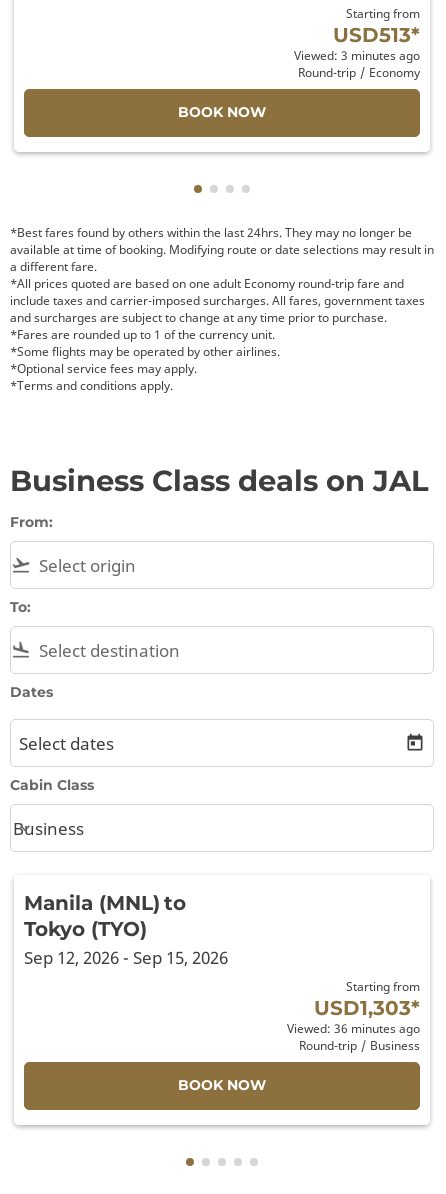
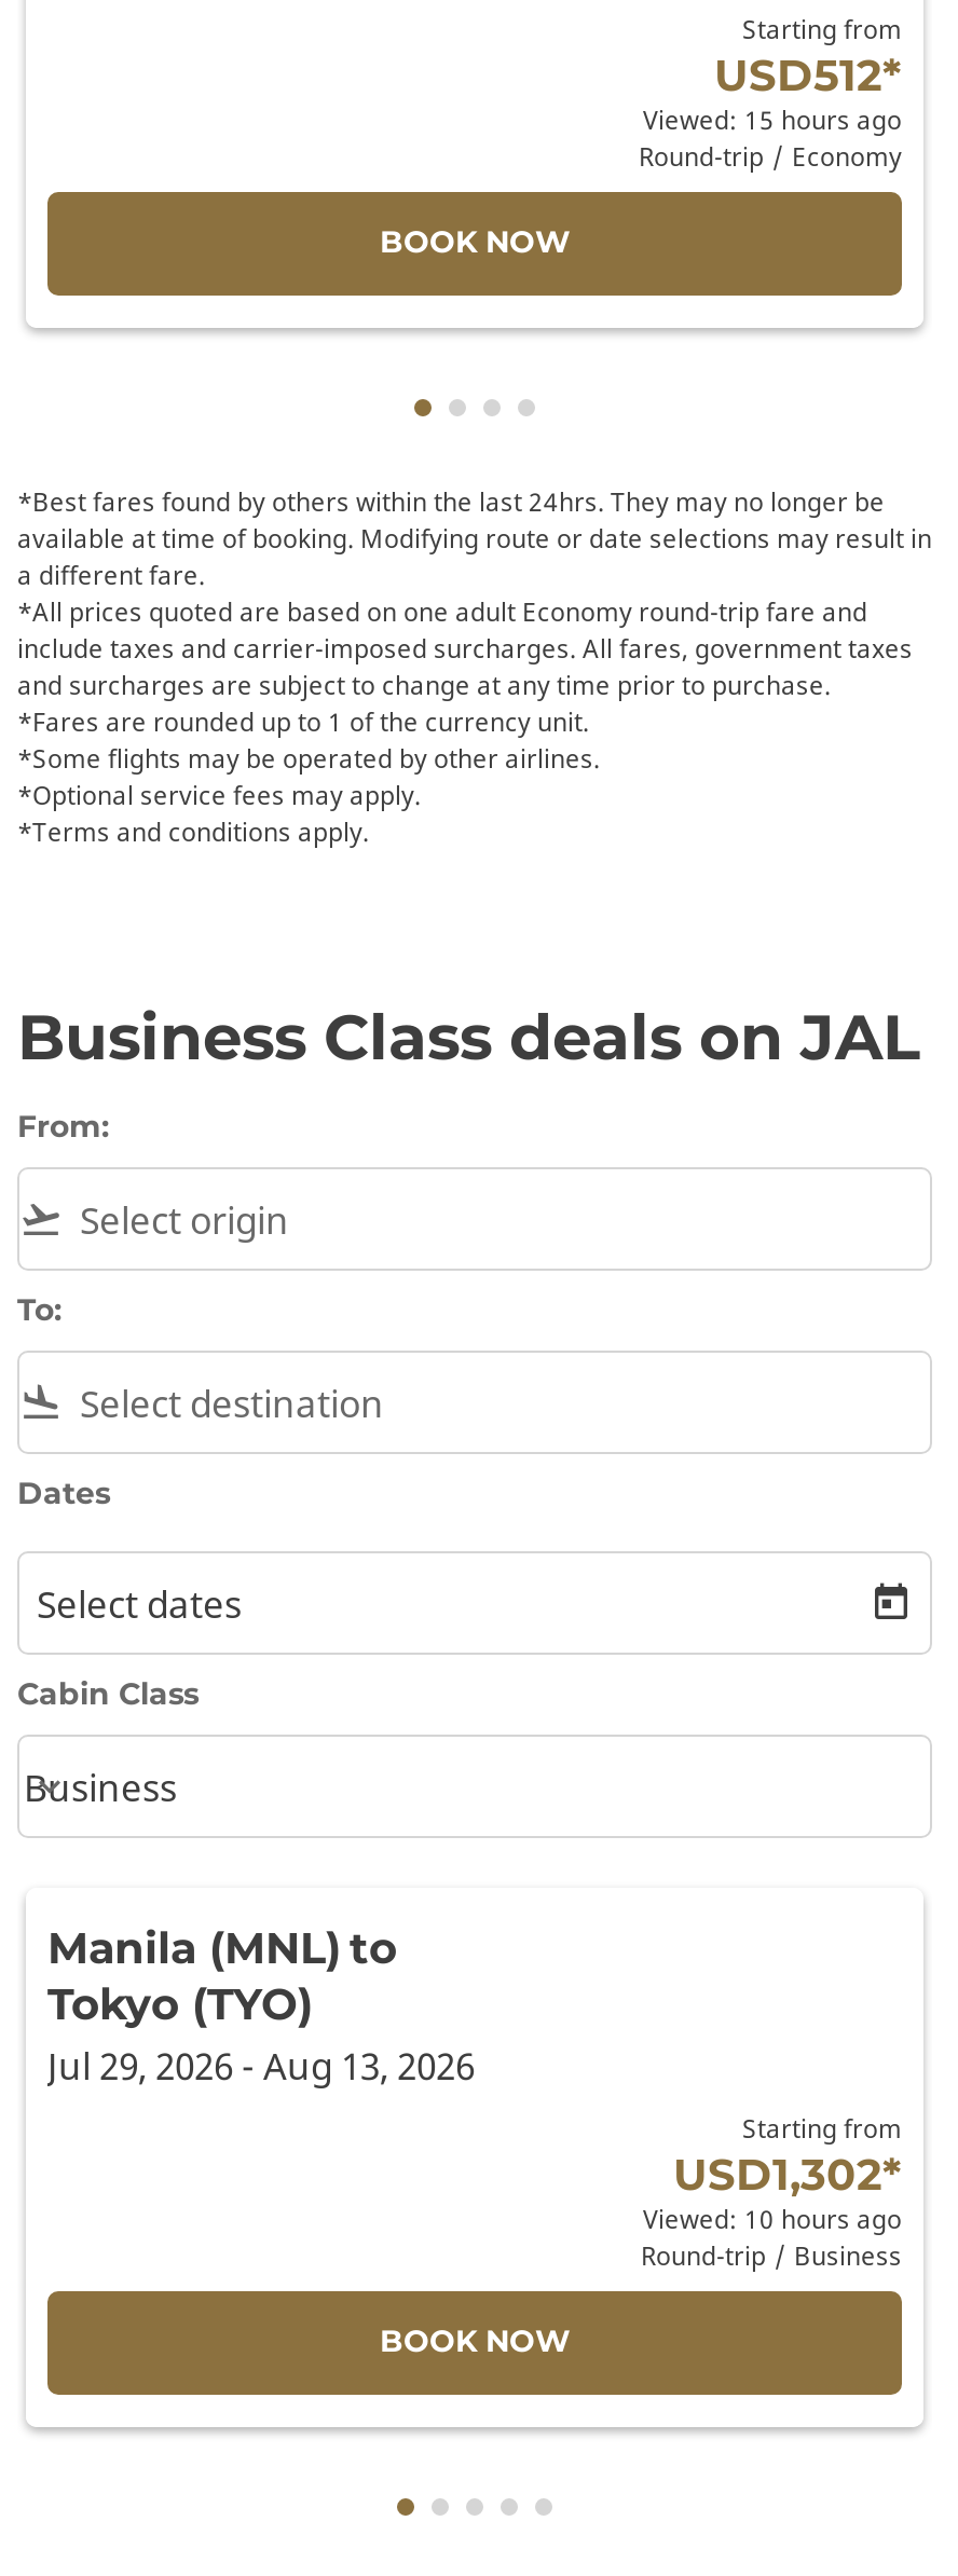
- USD513*
- Viewed: 3 minutes ago
+ USD512*
+ Viewed: 15 hours ago

- Sep 12, 2026 - Sep 15, 2026
+ Jul 29, 2026 - Aug 13, 2026

- USD1,303*
- Viewed: 36 minutes ago
+ USD1,302*
+ Viewed: 10 hours ago
